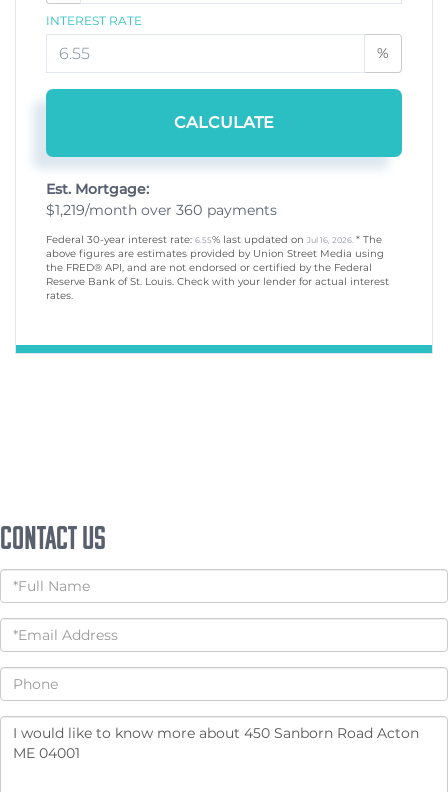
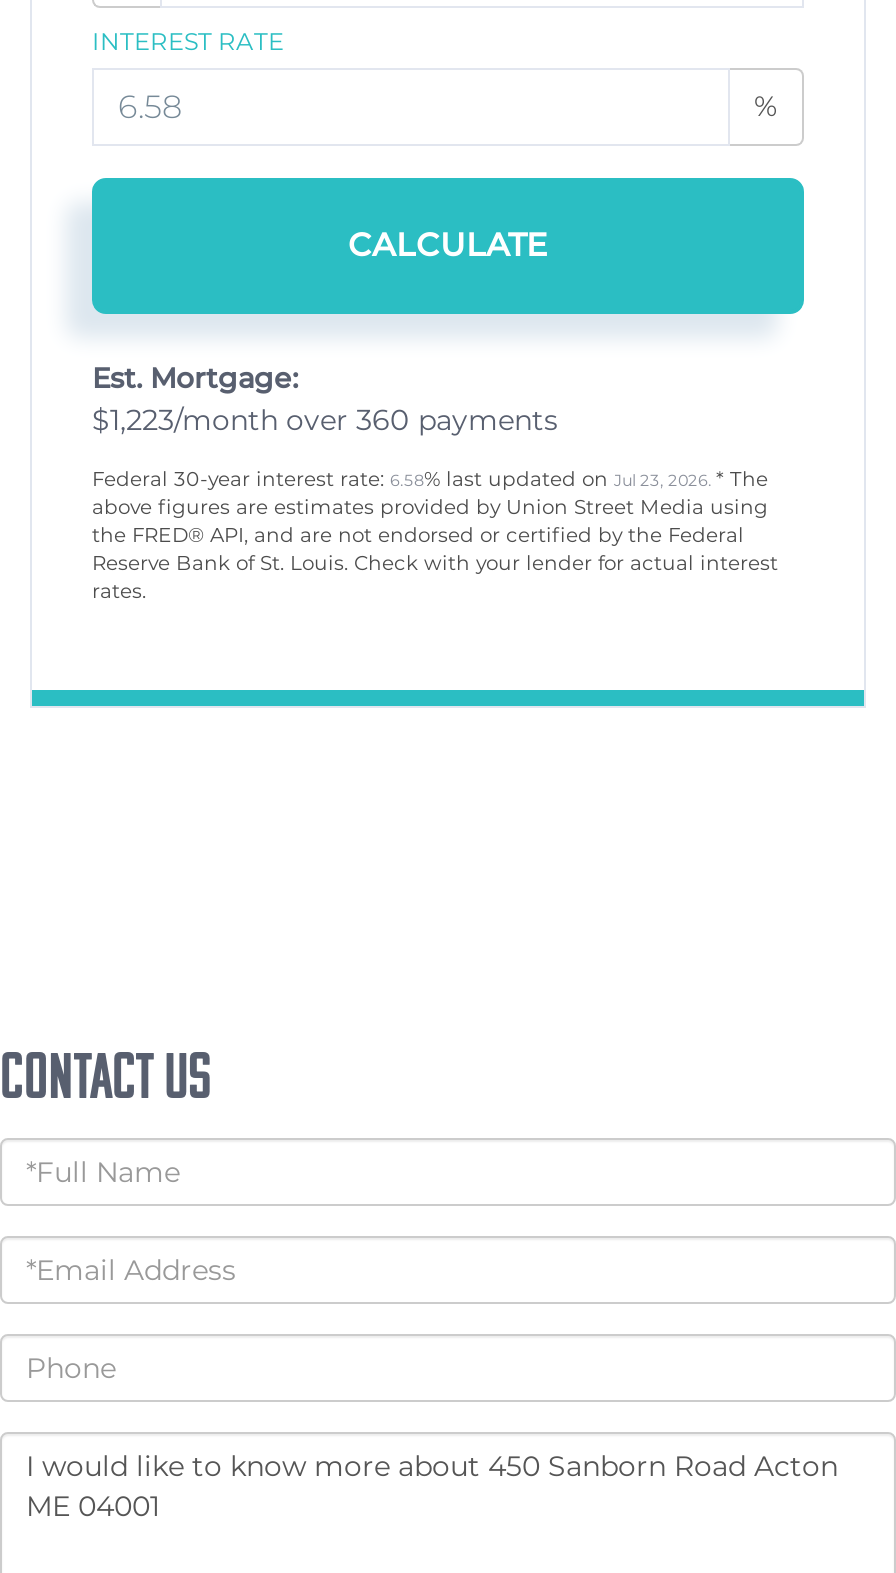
- $1,219/month over 360 payments
+ $1,223/month over 360 payments

- Federal 30-year interest rate: 6.55% last updated on Jul 16, 2026. * The
+ Federal 30-year interest rate: 6.58% last updated on Jul 23, 2026. * The
